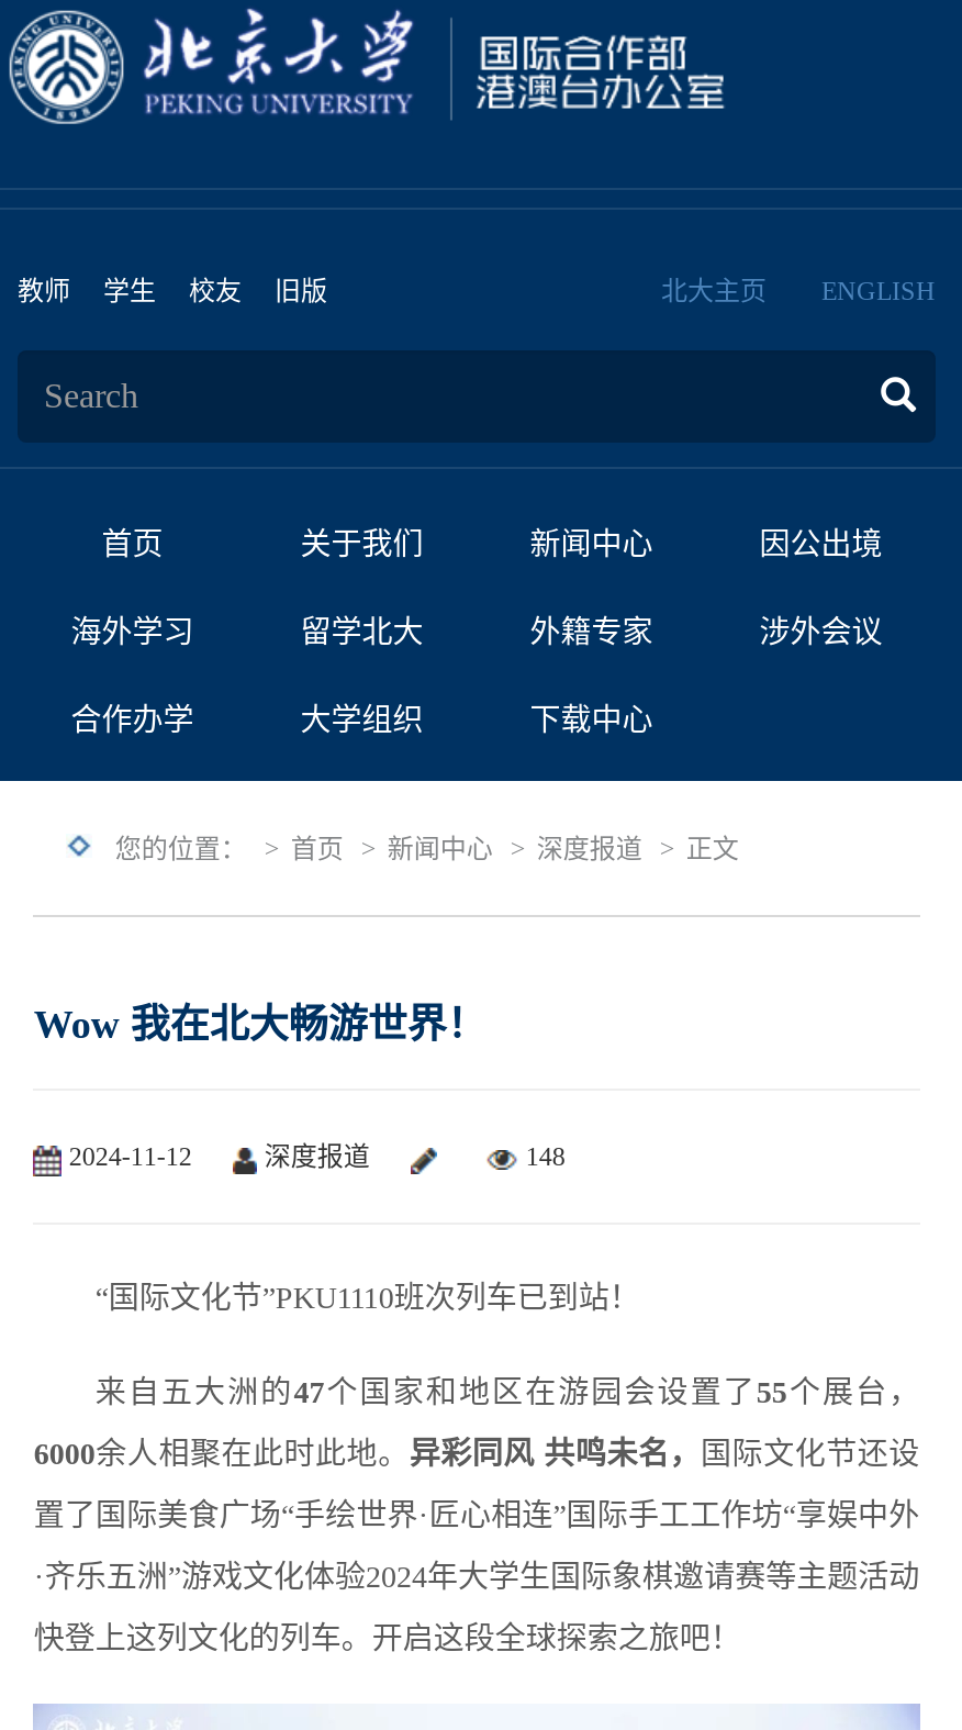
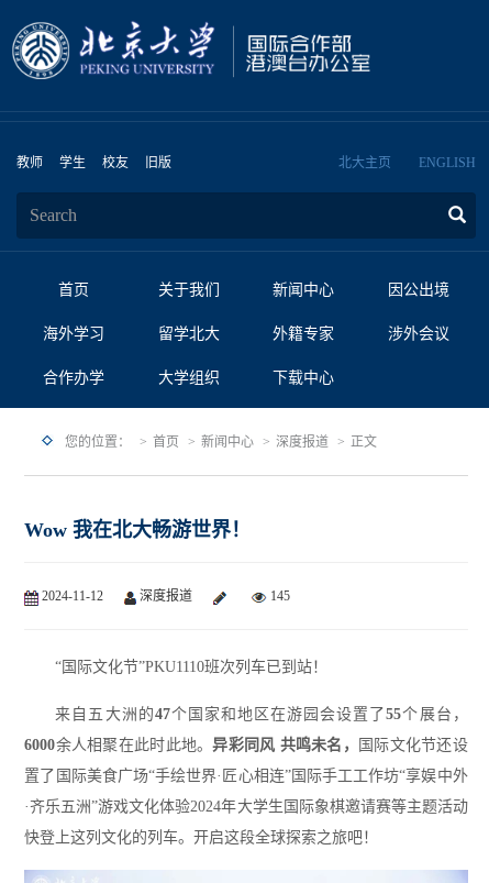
- 148
+ 145
